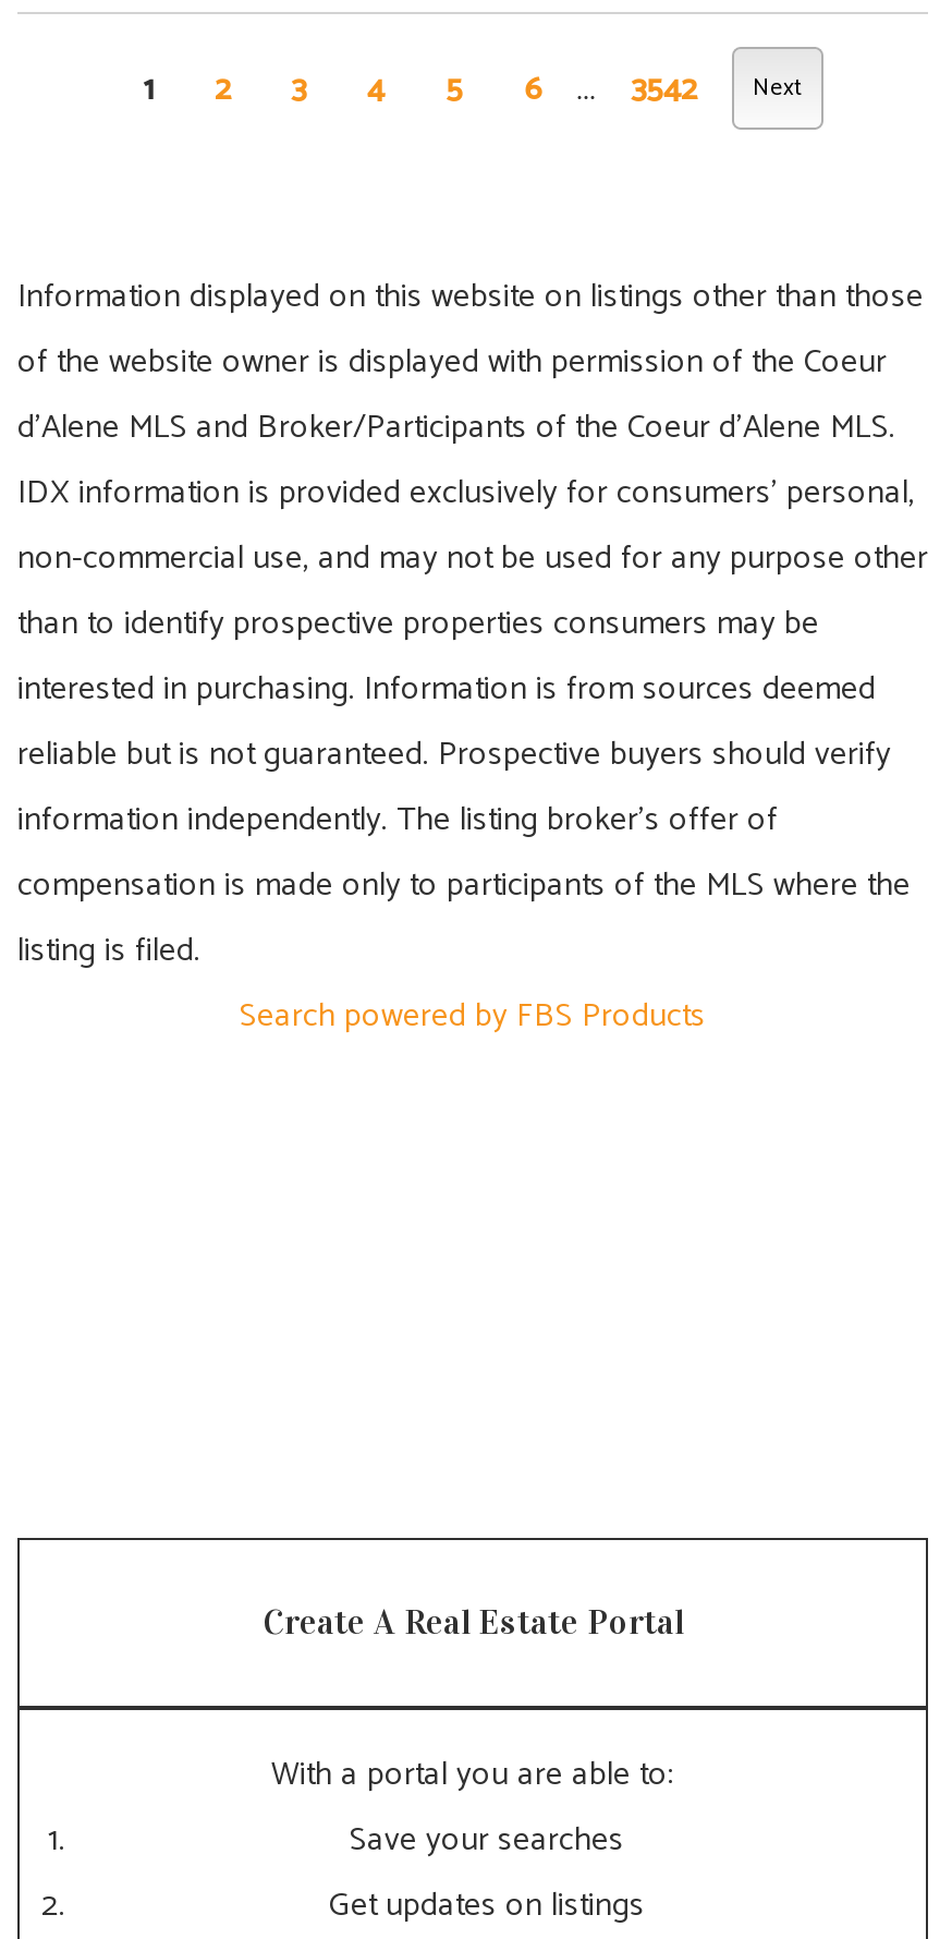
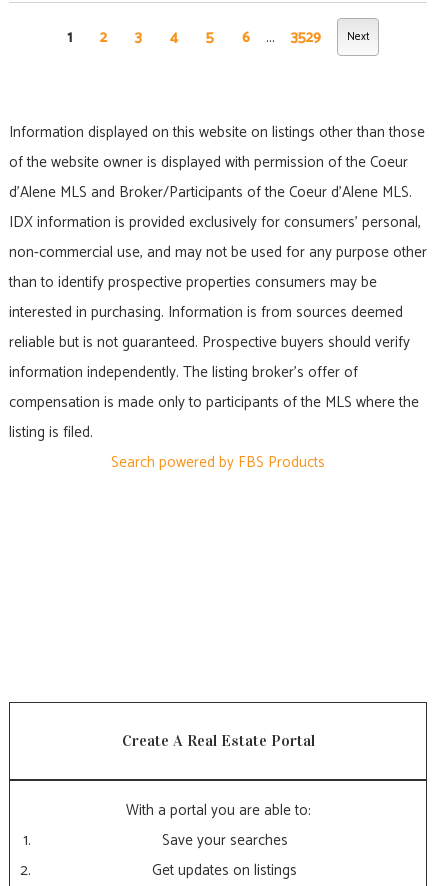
- 1 2 3 4 5 6 ... 3542 Next
+ 1 2 3 4 5 6 ... 3529 Next
